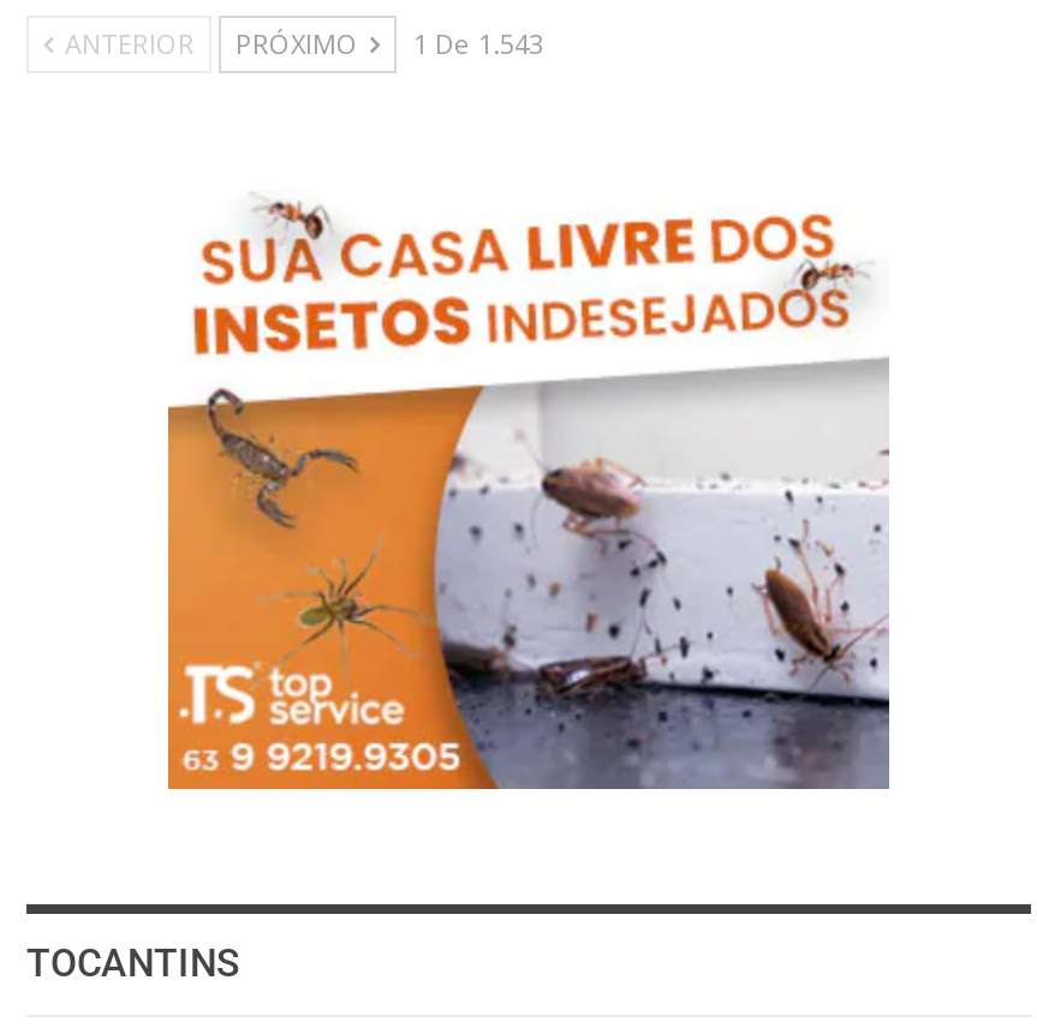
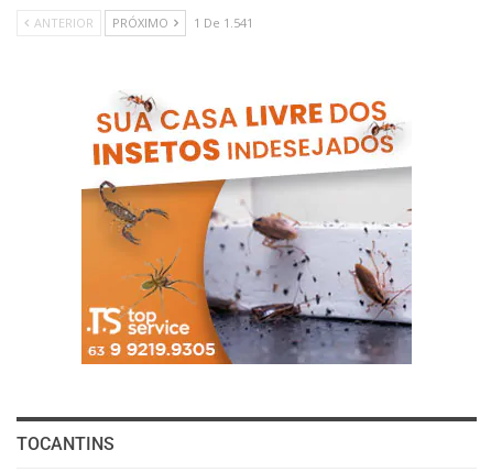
- ANTERIOR PRÓXIMO 1 De 1.543
+ ANTERIOR PRÓXIMO 1 De 1.541
